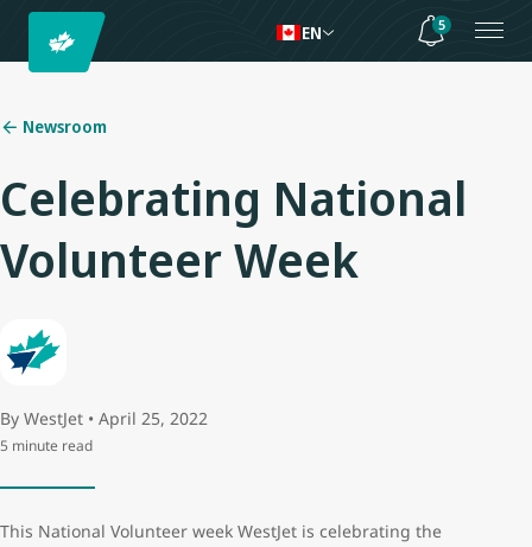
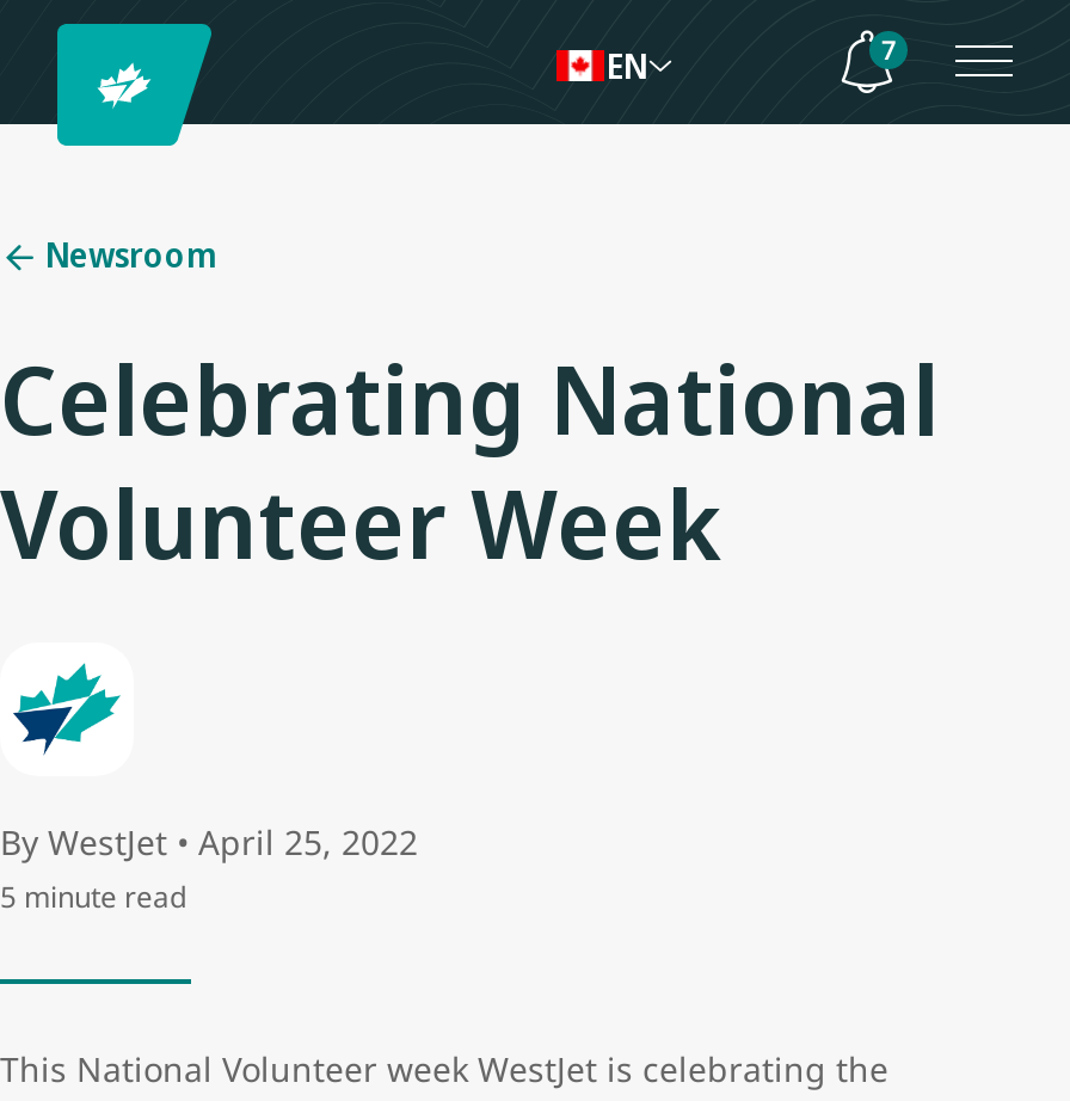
- 5
+ 7
